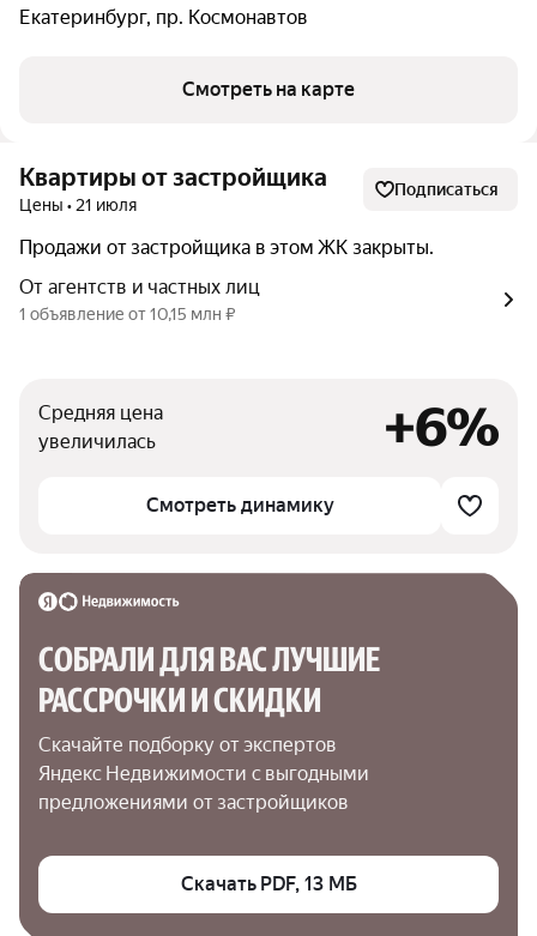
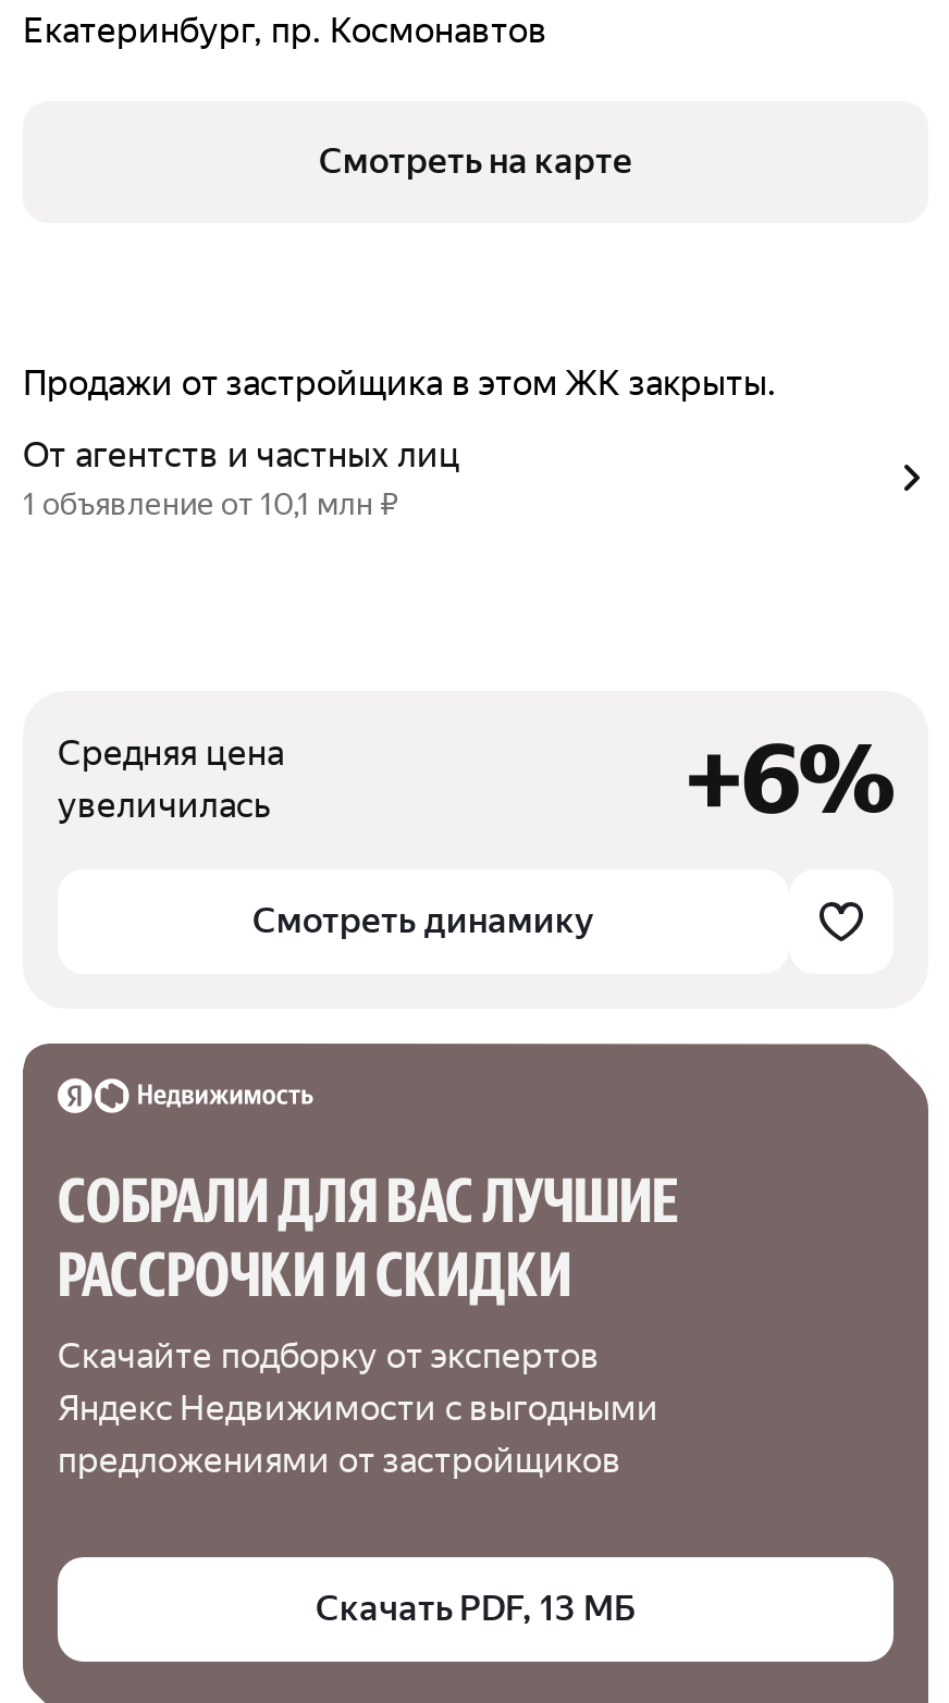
- Квартиры от застройщика
- Цены • 21 июля

- Подписаться

moved up: Продажи от застройщика в этом ЖК закрыты. | От агентств и частных лиц

- 1 объявление от 10,15 млн ₽
+ 1 объявление от 10,1 млн ₽
